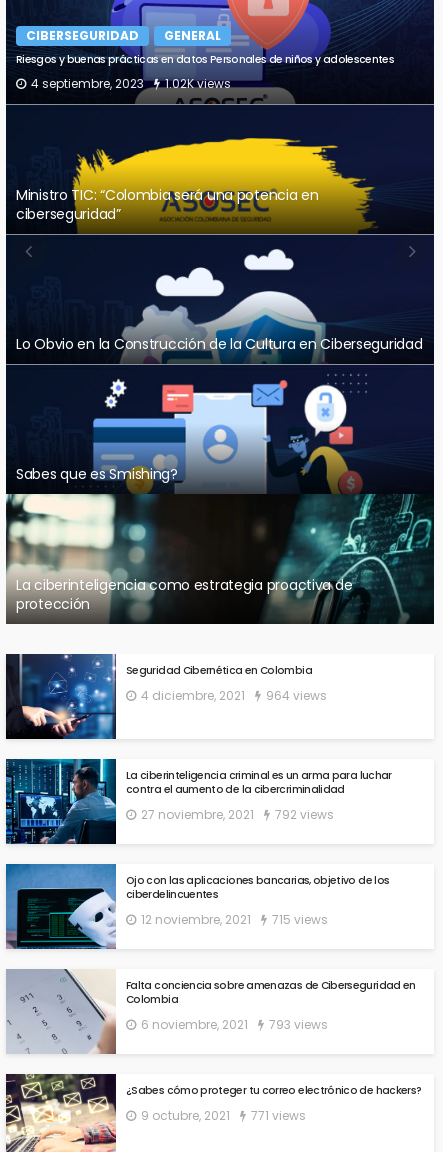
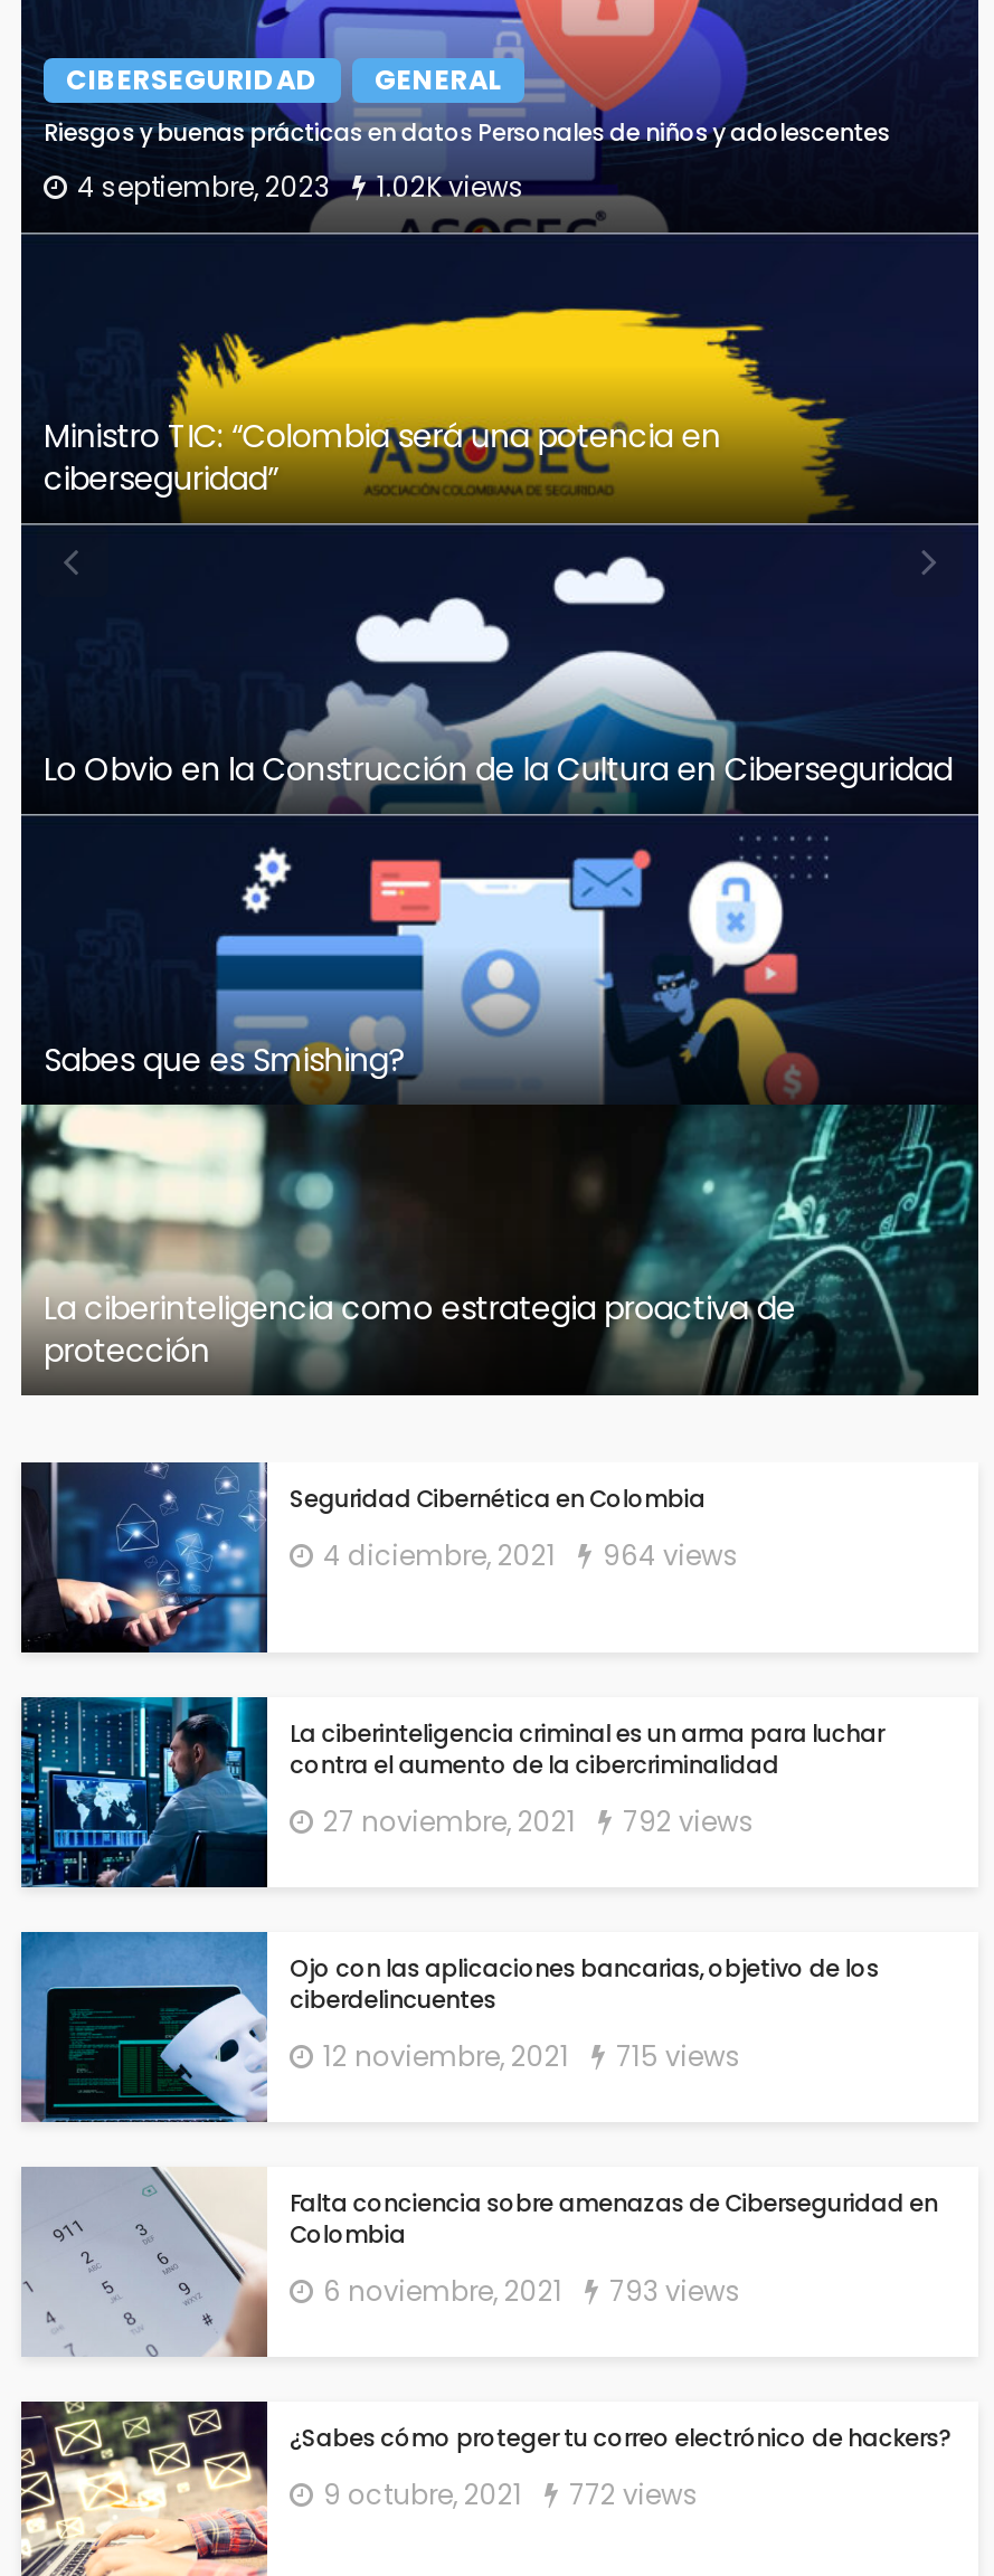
- 9 octubre, 2021 771 views
+ 9 octubre, 2021 772 views
